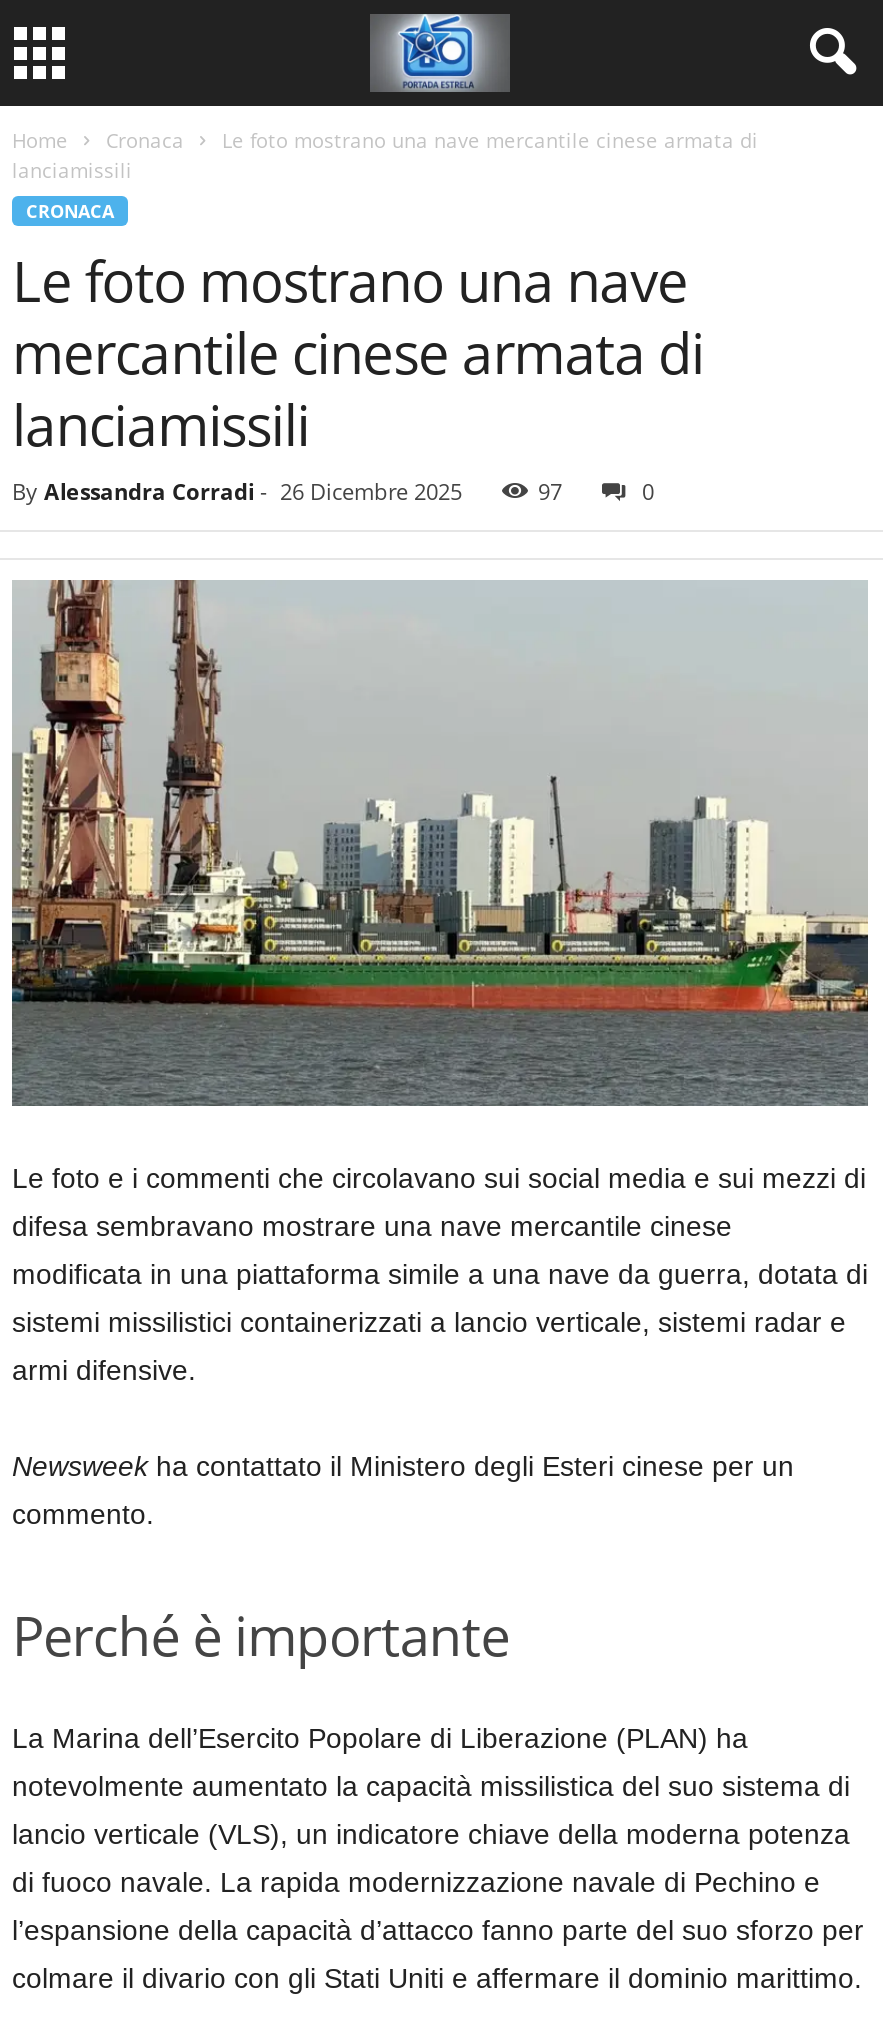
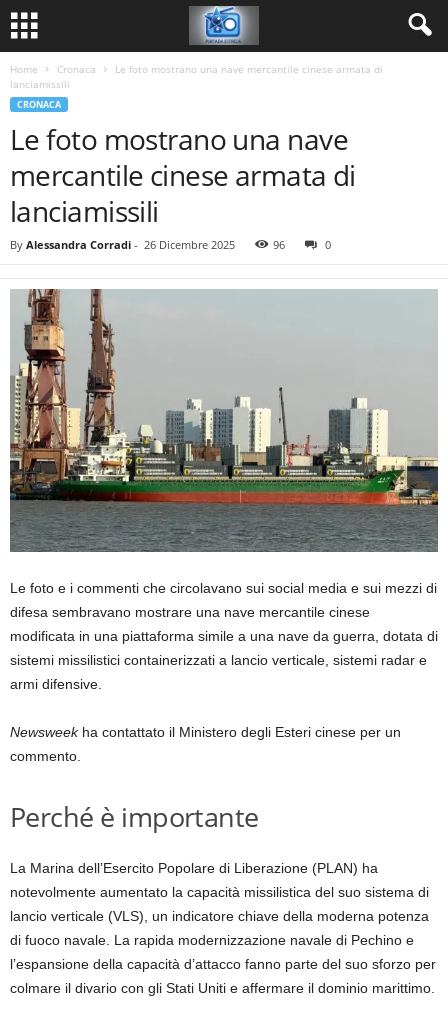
- 97
+ 96
